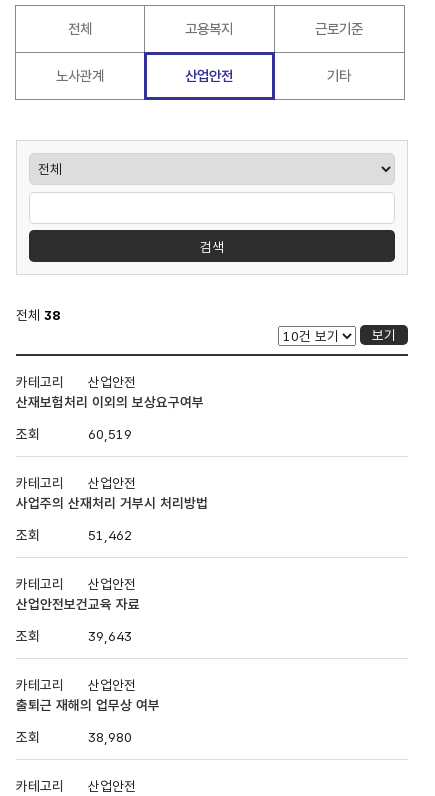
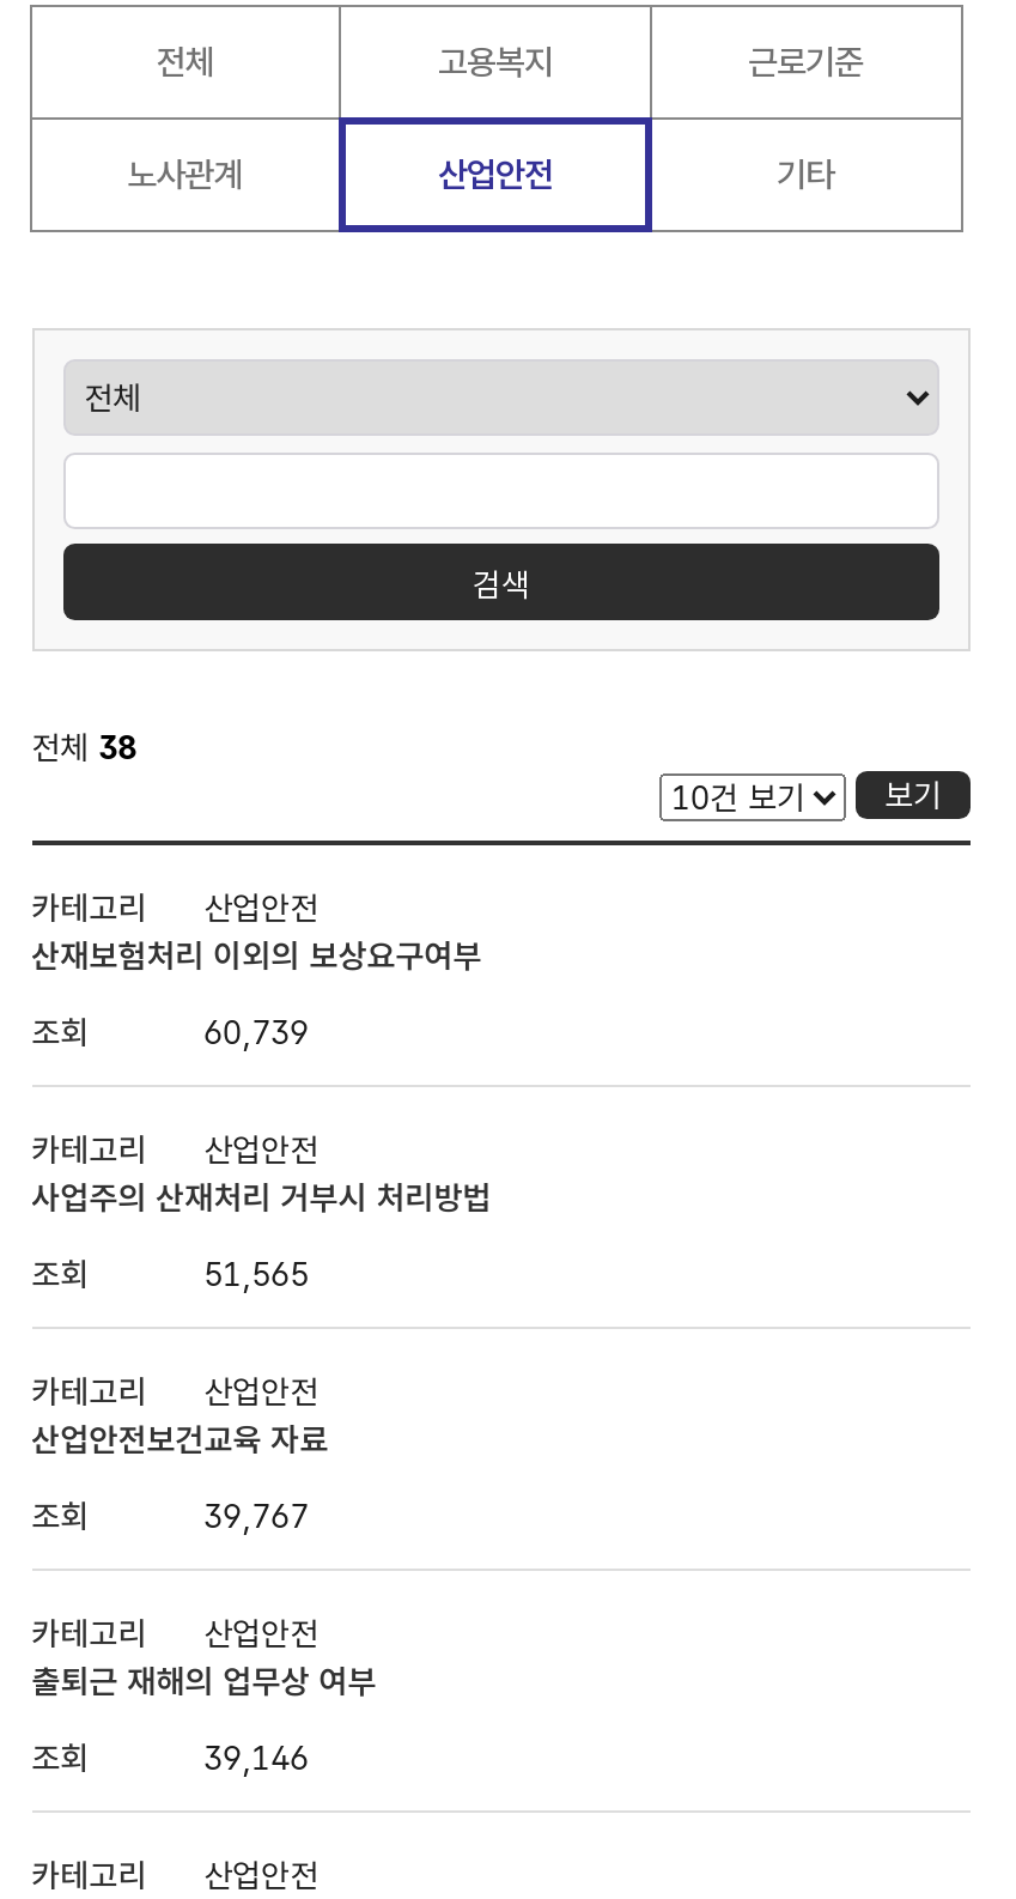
- 60,519
+ 60,739

- 51,462
+ 51,565

- 39,643
+ 39,767

- 38,980
+ 39,146
